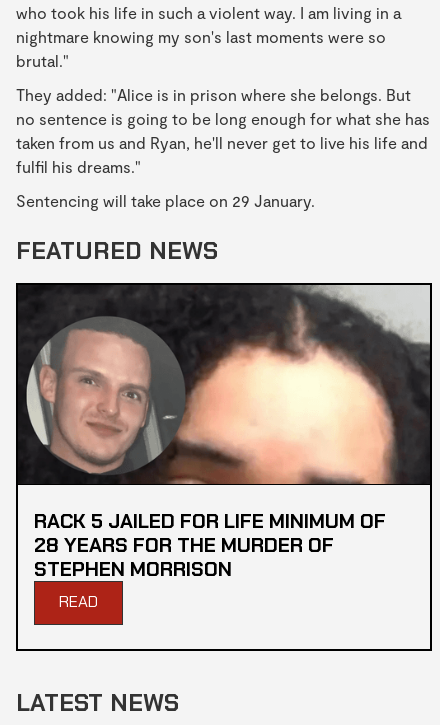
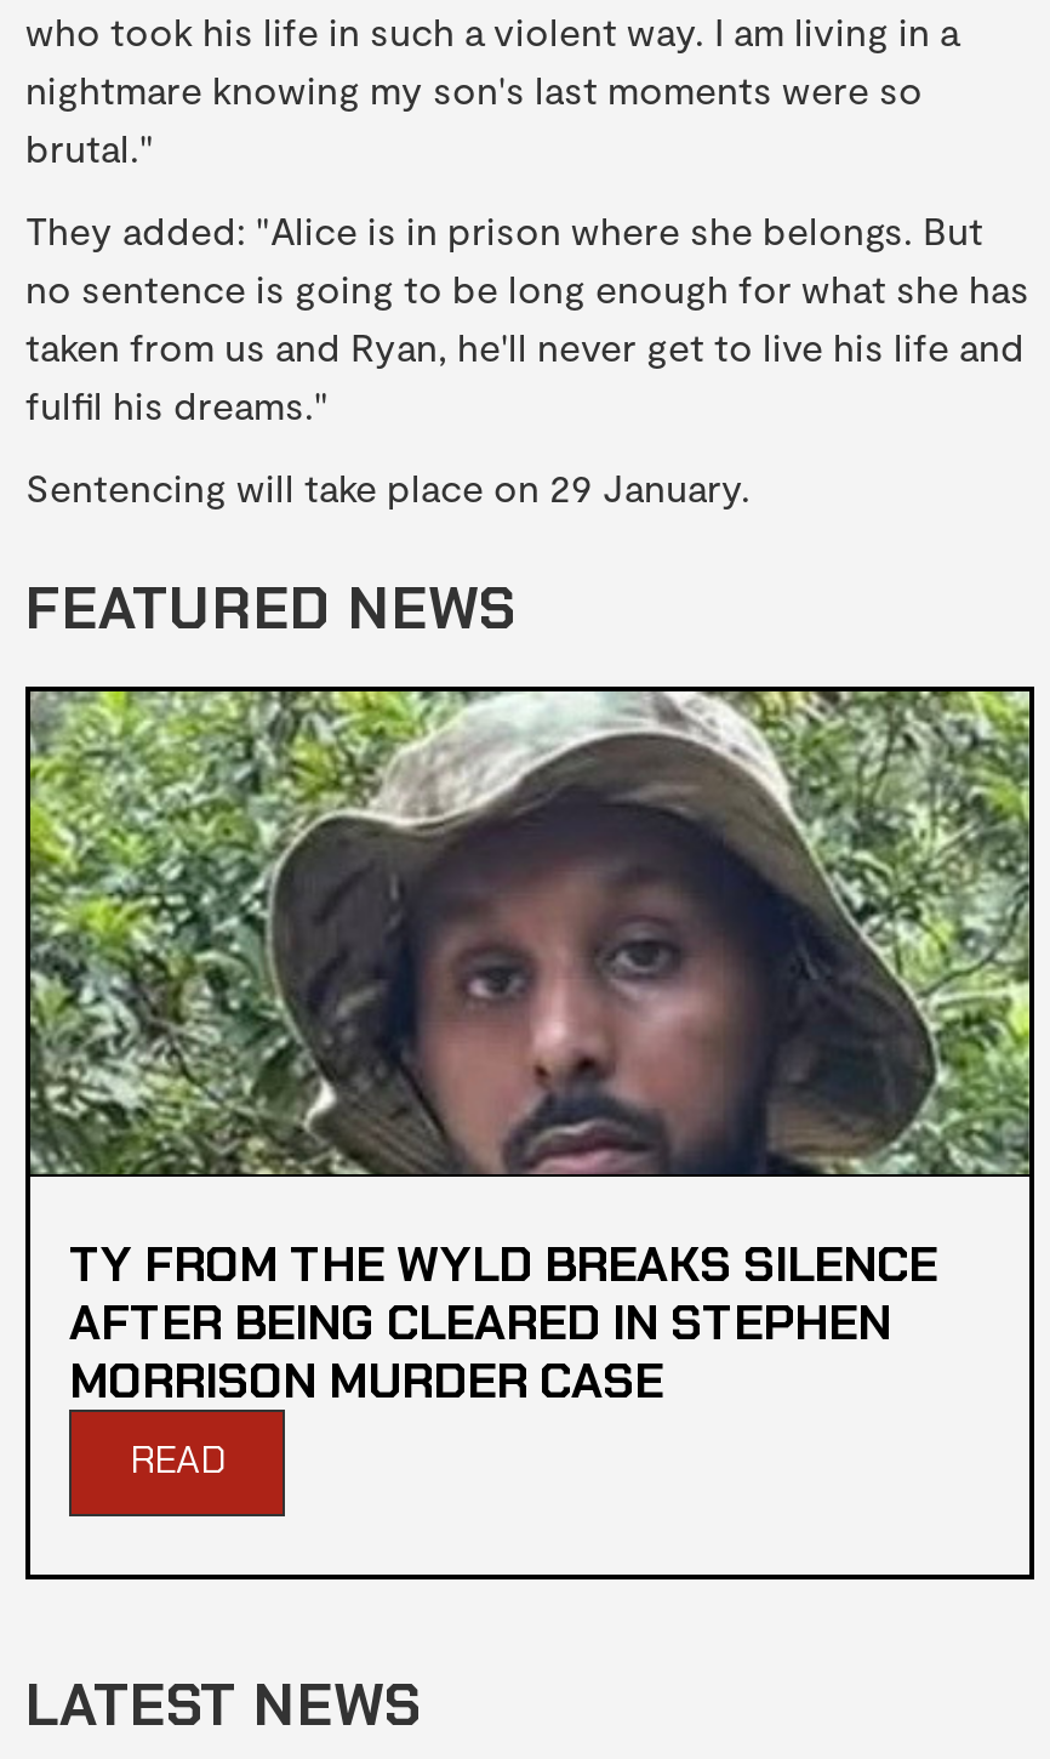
- [image]
- RACK 5 JAILED FOR LIFE MINIMUM OF
- 28 YEARS FOR THE MURDER OF
- STEPHEN MORRISON
+ [image]
+ TY FROM THE WYLD BREAKS SILENCE
+ AFTER BEING CLEARED IN STEPHEN
+ MORRISON MURDER CASE
